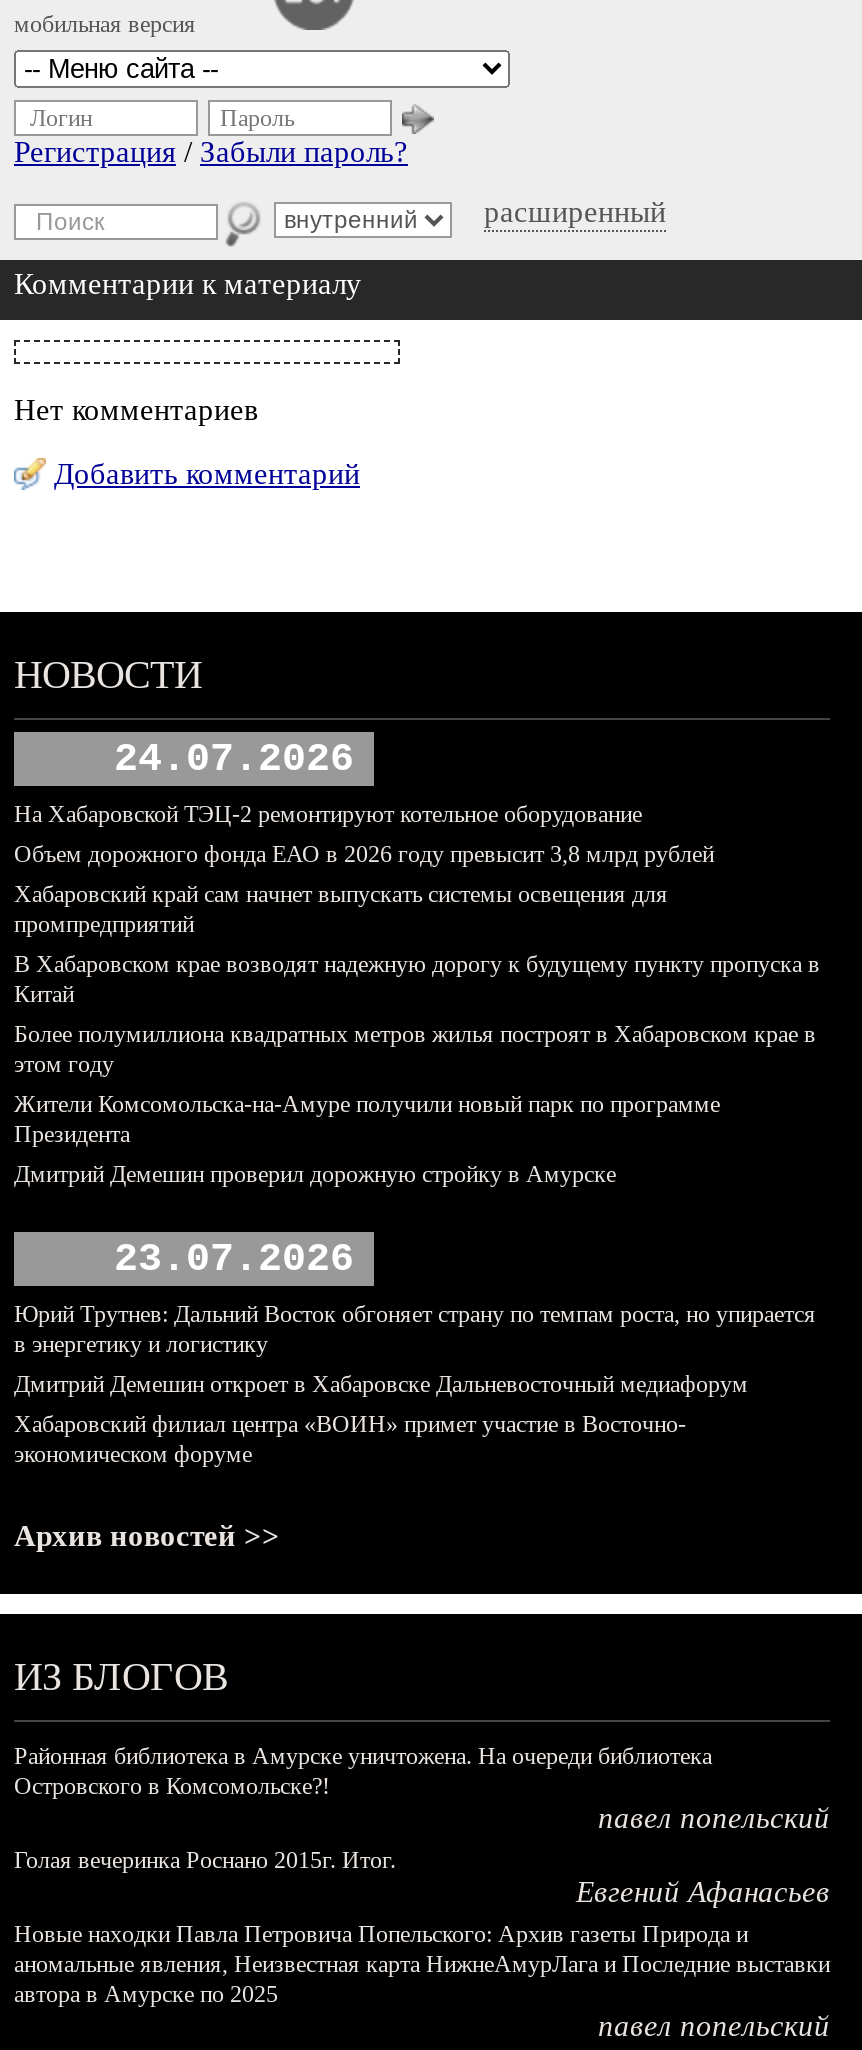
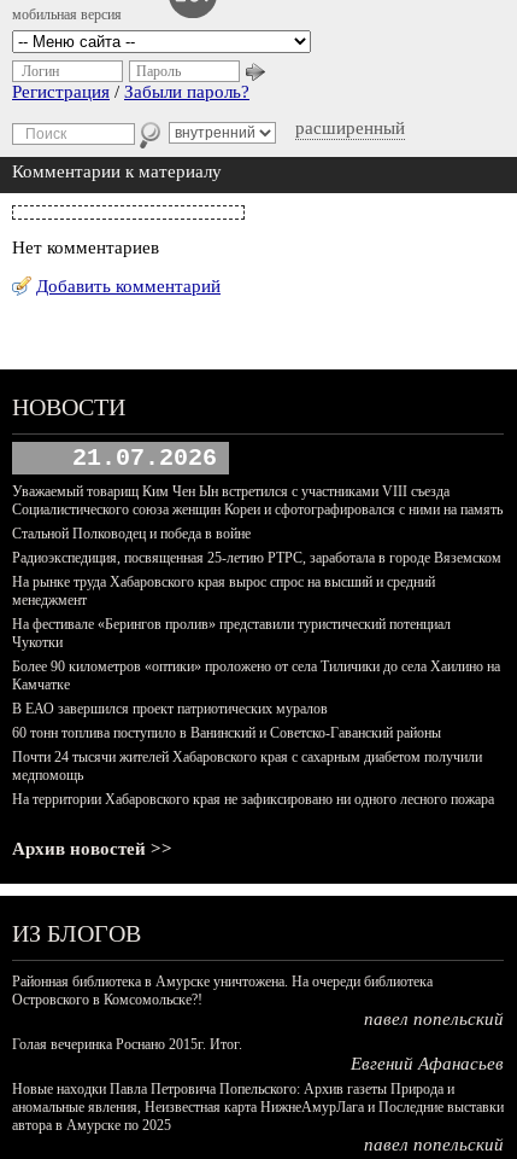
- 24.07.2026
- На Хабаровской ТЭЦ-2 ремонтируют котельное оборудование
- Объем дорожного фонда ЕАО в 2026 году превысит 3,8 млрд рублей
- Хабаровский край сам начнет выпускать системы освещения для
- промпредприятий
- В Хабаровском крае возводят надежную дорогу к будущему пункту пропуска в
- Китай
- Более полумиллиона квадратных метров жилья построят в Хабаровском крае в
- этом году
- Жители Комсомольска-на-Амуре получили новый парк по программе
- Президента
- Дмитрий Демешин проверил дорожную стройку в Амурске
- 23.07.2026
- Юрий Трутнев: Дальний Восток обгоняет страну по темпам роста, но упирается
- в энергетику и логистику
- Дмитрий Демешин откроет в Хабаровске Дальневосточный медиафорум
- Хабаровский филиал центра «ВОИН» примет участие в Восточно-
- экономическом форуме
+ 21.07.2026
+ Уважаемый товарищ Ким Чен Ын встретился с участниками VIII съезда
+ Социалистического союза женщин Кореи и сфотографировался с ними на память
+ Стальной Полководец и победа в войне
+ Радиоэкспедиция, посвященная 25-летию РТРС, заработала в городе Вяземском
+ На рынке труда Хабаровского края вырос спрос на высший и средний
+ менеджмент
+ На фестивале «Берингов пролив» представили туристический потенциал
+ Чукотки
+ Более 90 километров «оптики» проложено от села Тиличики до села Хаилино на
+ Камчатке
+ В ЕАО завершился проект патриотических муралов
+ 60 тонн топлива поступило в Ванинский и Советско-Гаванский районы
+ Почти 24 тысячи жителей Хабаровского края с сахарным диабетом получили
+ медпомощь
+ На территории Хабаровского края не зафиксировано ни одного лесного пожара
